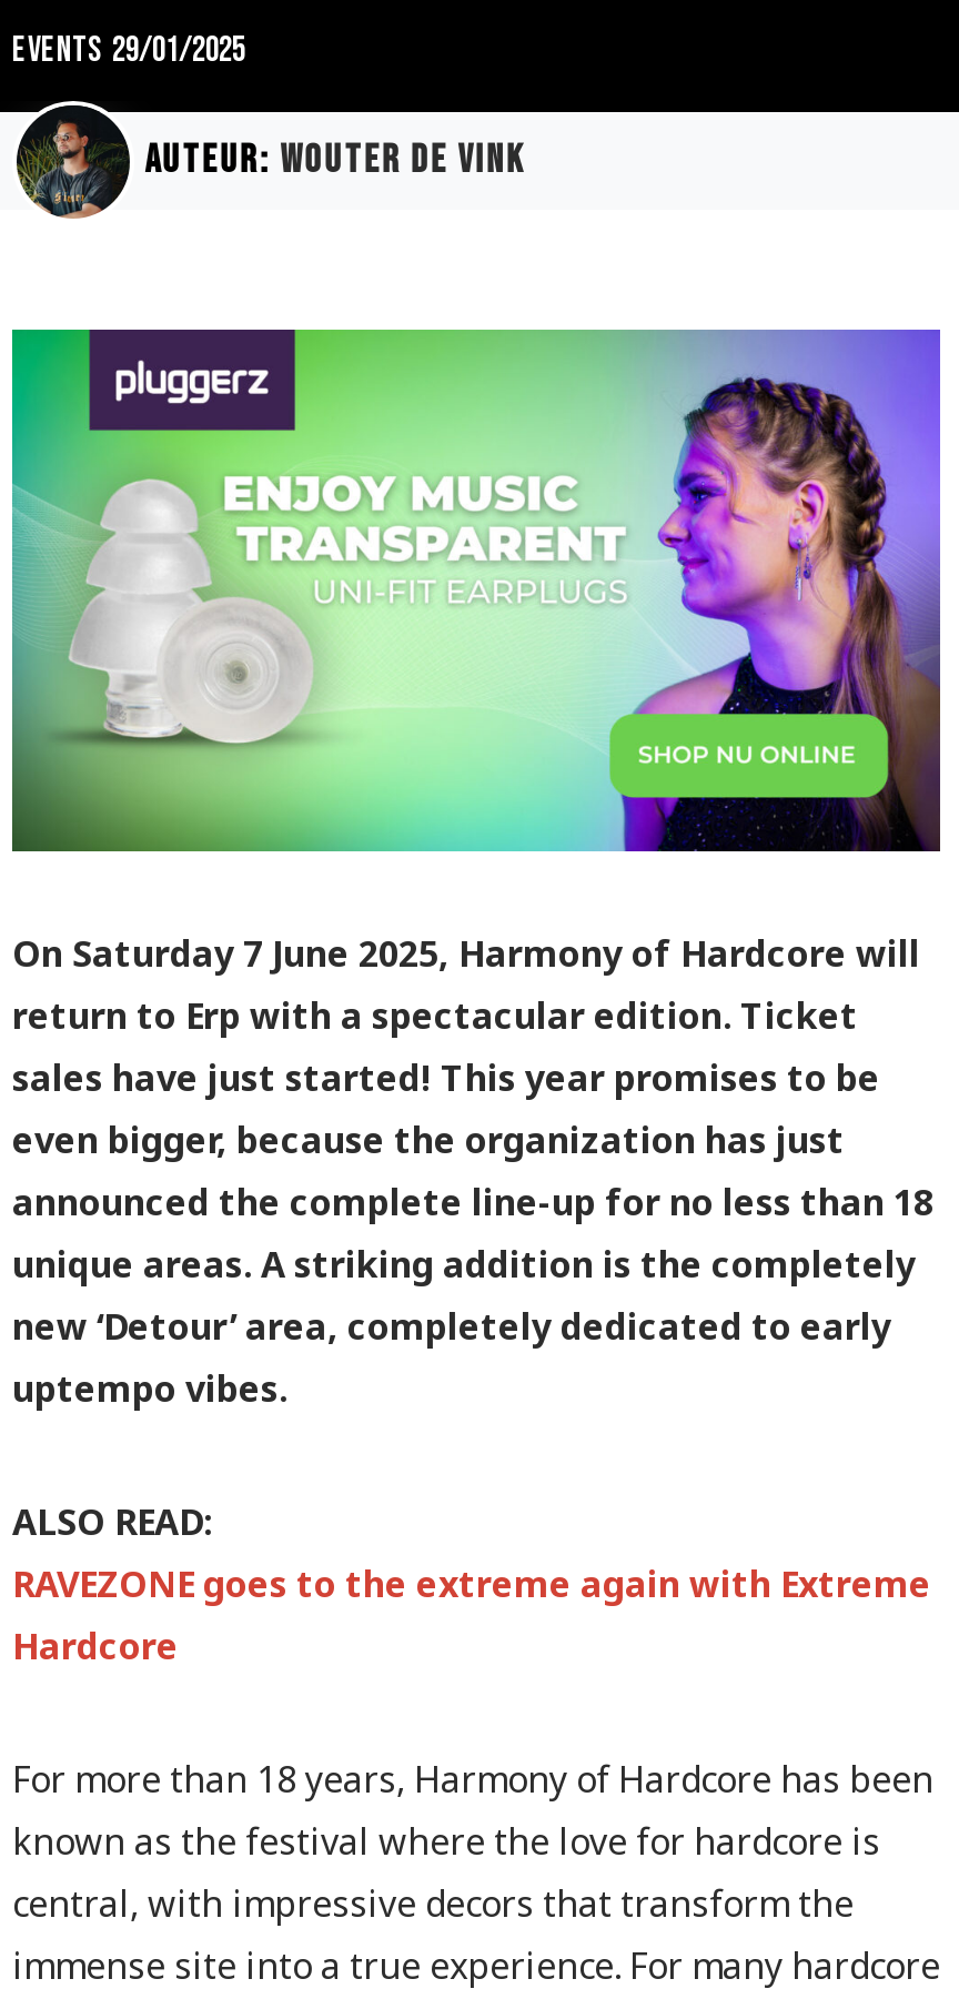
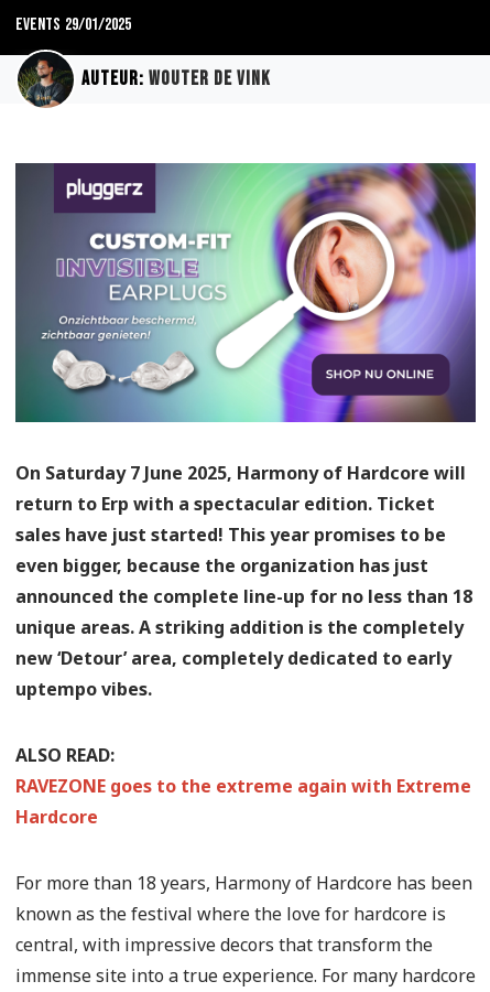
- [image]
+ [image]
